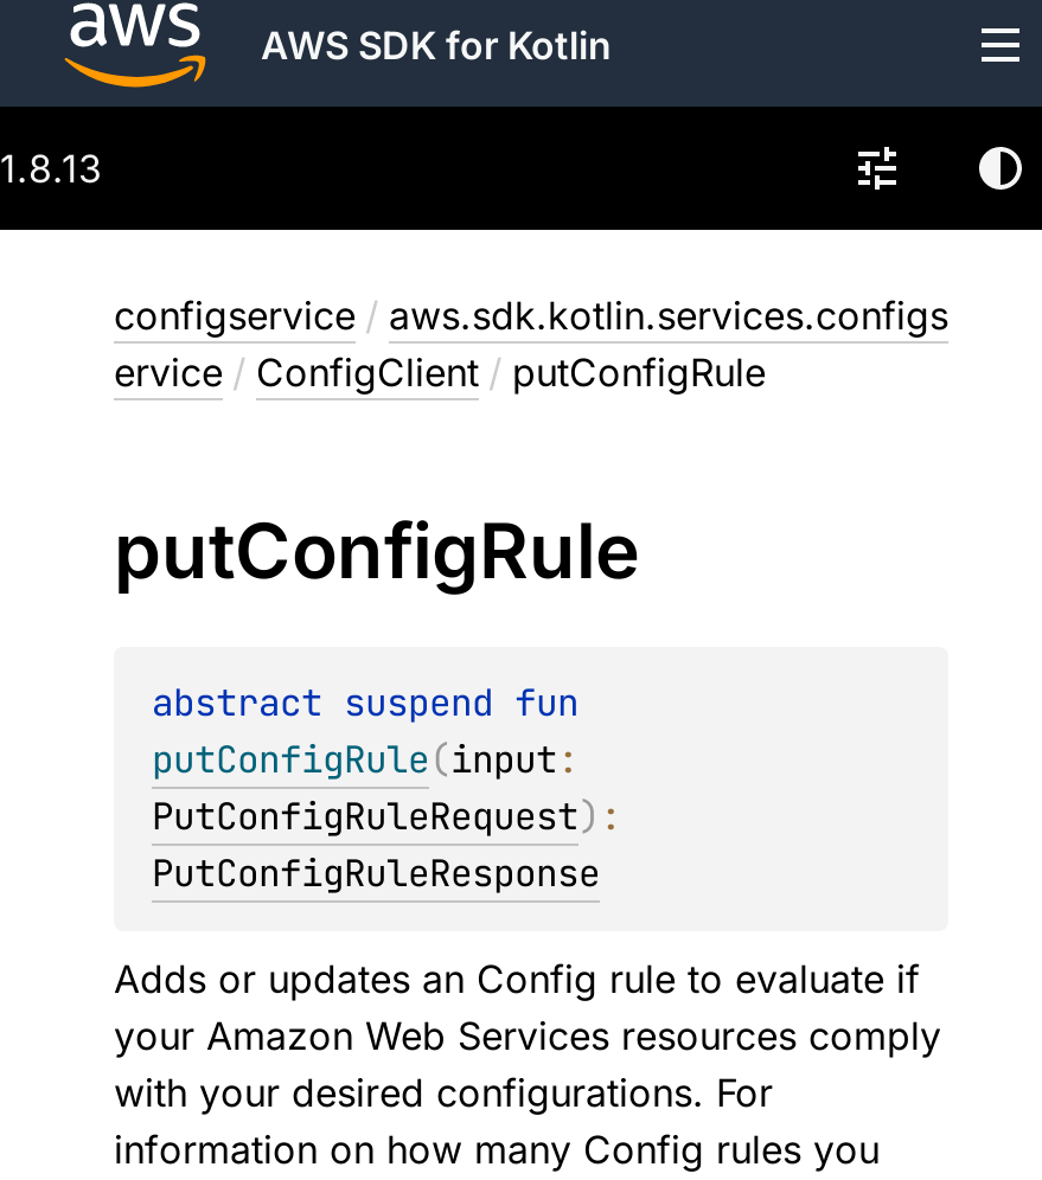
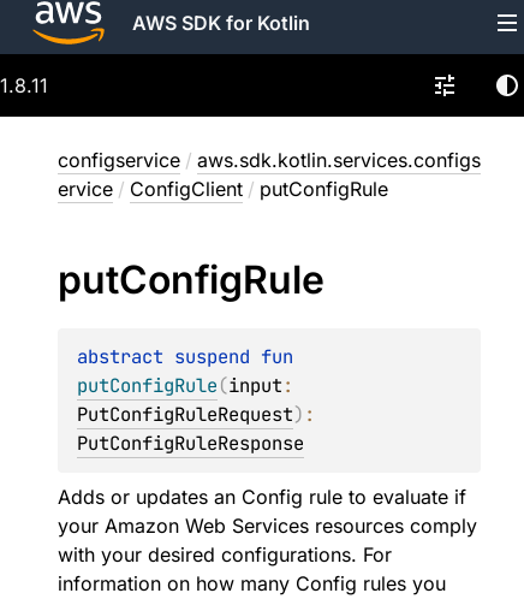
- 1.8.13
+ 1.8.11
